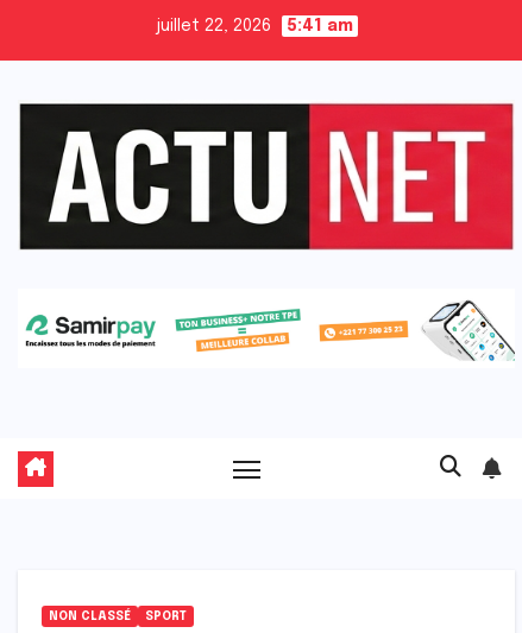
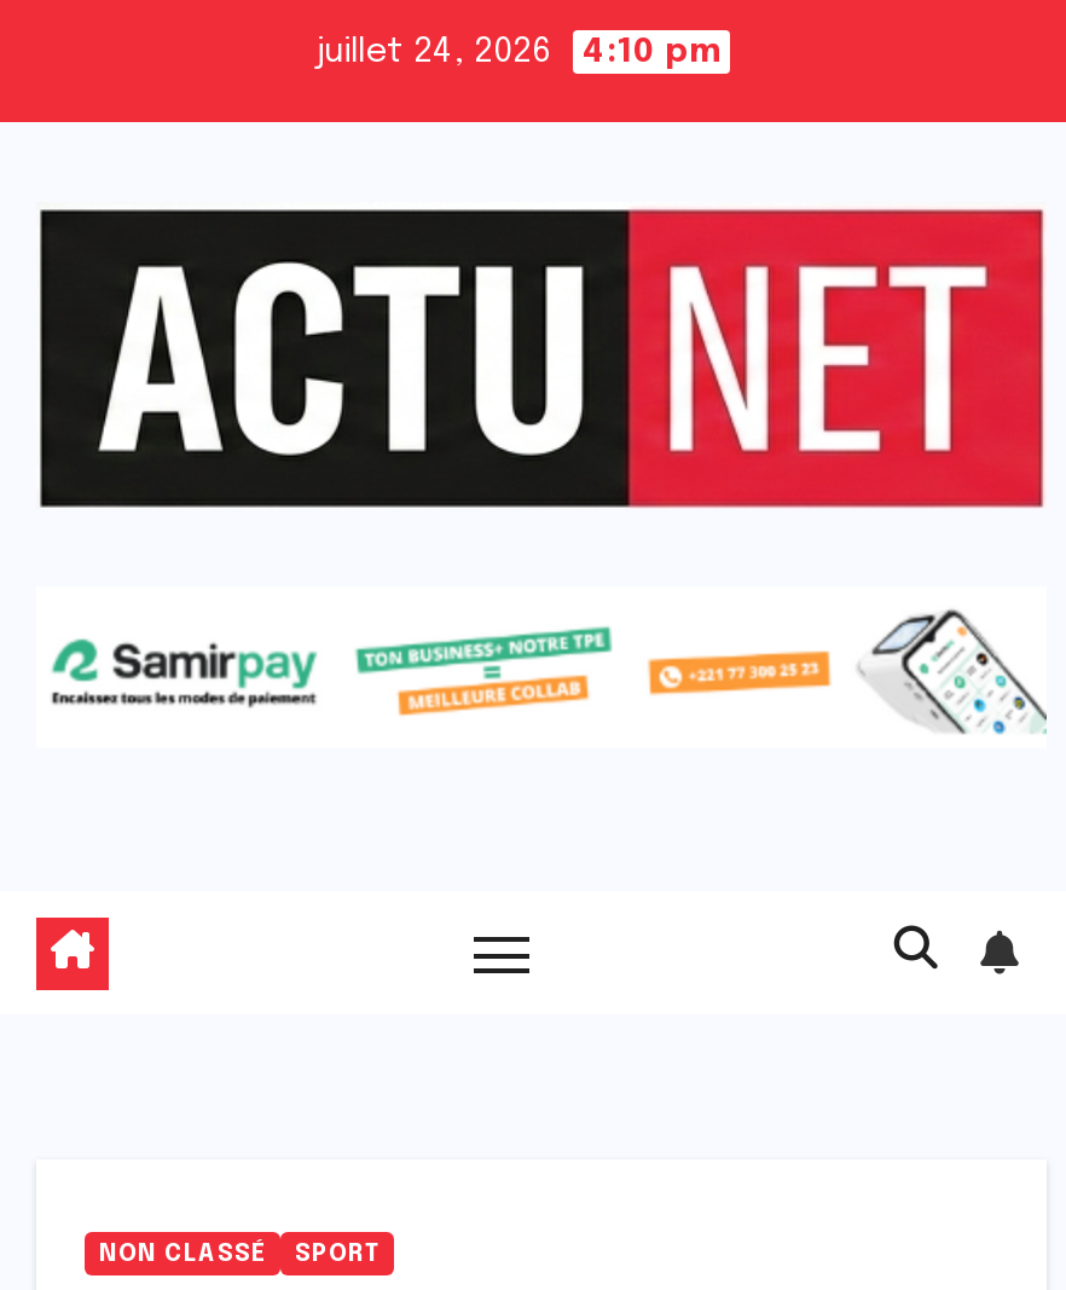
- juillet 22, 2026
- 5:41 am
+ juillet 24, 2026
+ 4:10 pm
